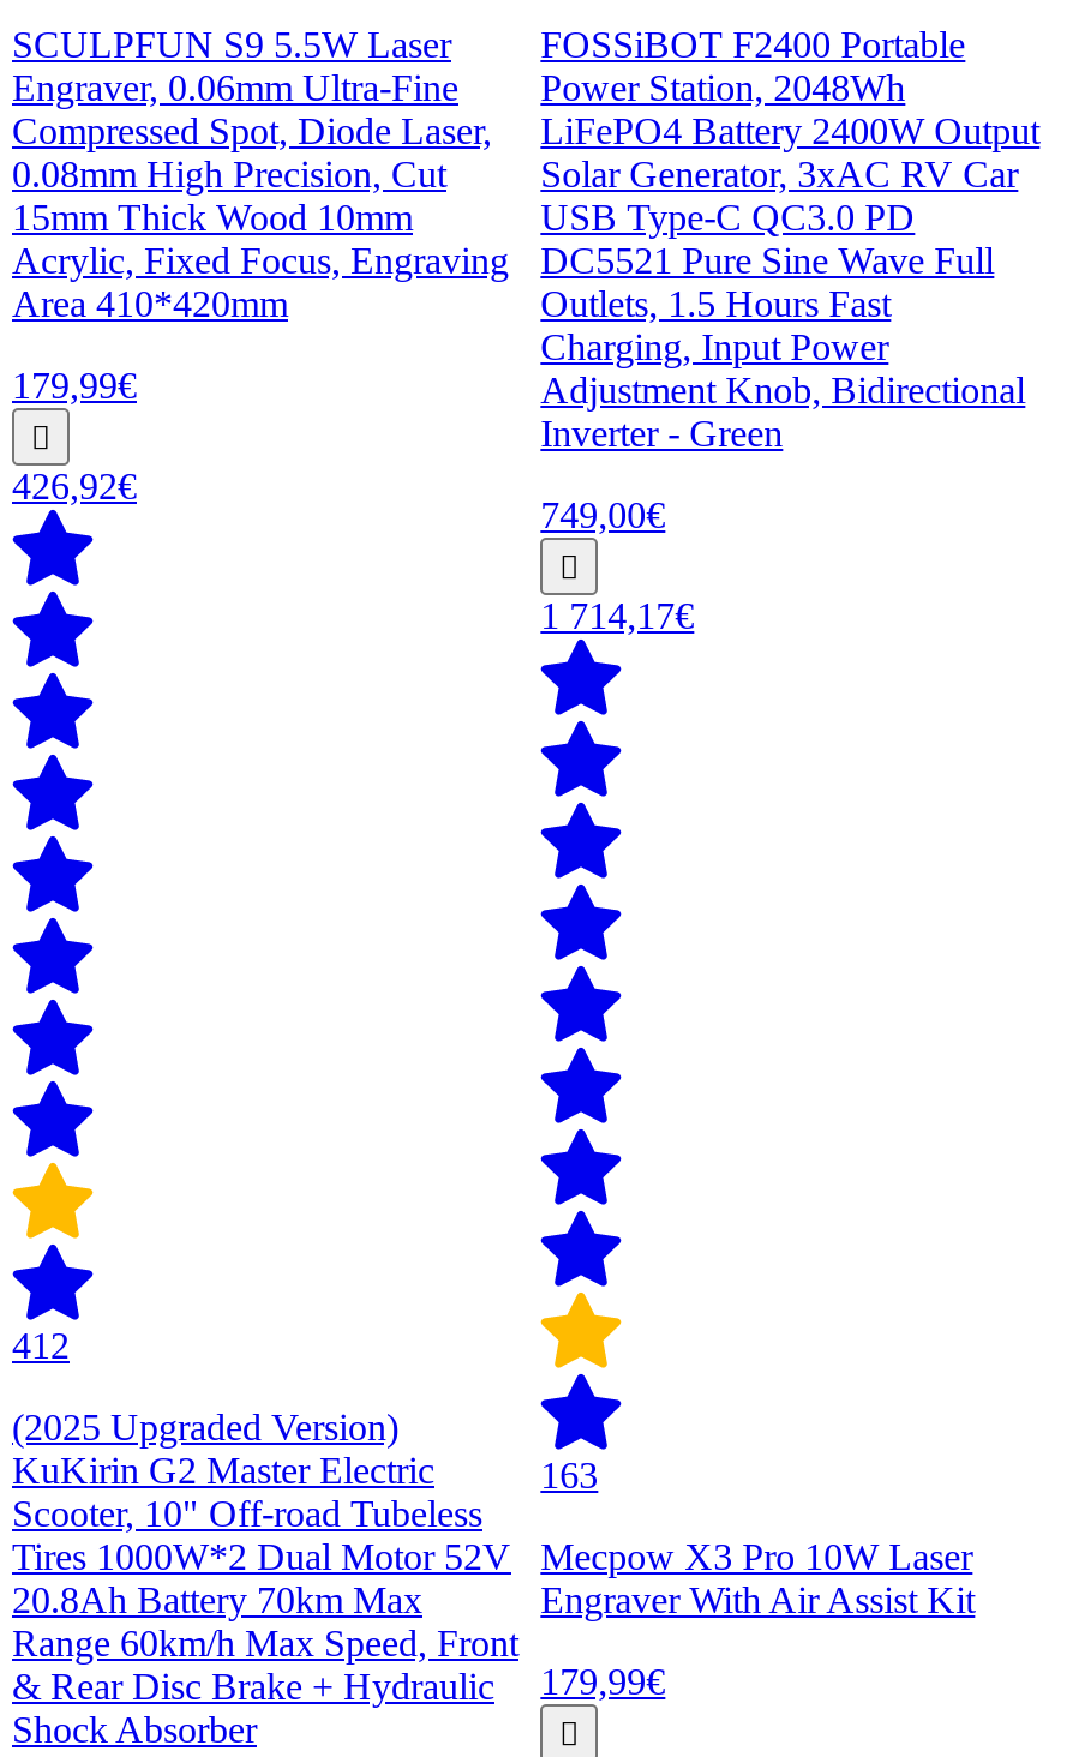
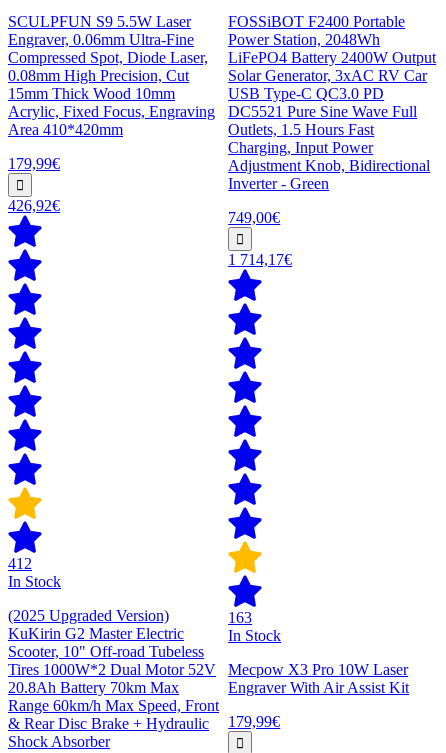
+ In Stock

+ In Stock
